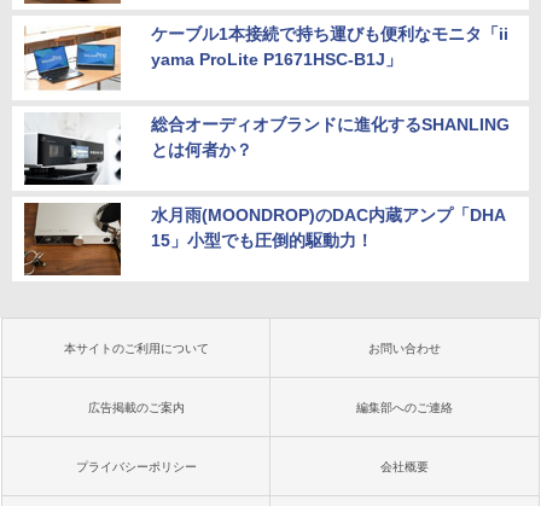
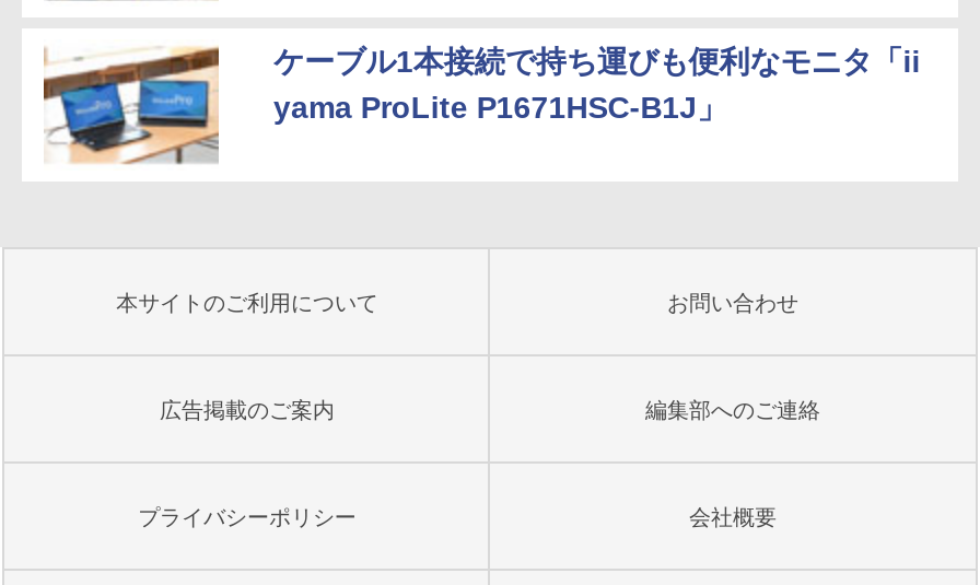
- [image]
- 総合オーディオブランドに進化するSHANLING
- とは何者か？
- 水月雨(MOONDROP)のDAC内蔵アンプ「DHA
- 15」小型でも圧倒的駆動力！

- [image]
